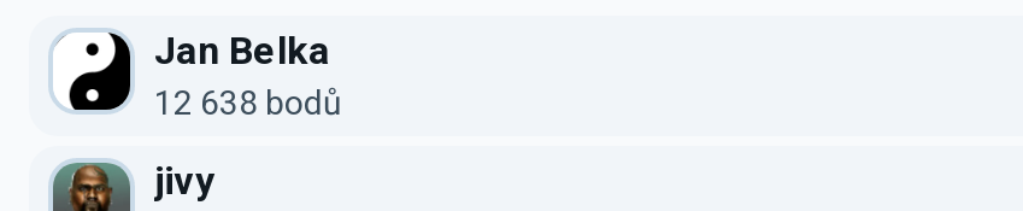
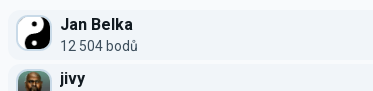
- 12 638 bodů
+ 12 504 bodů
